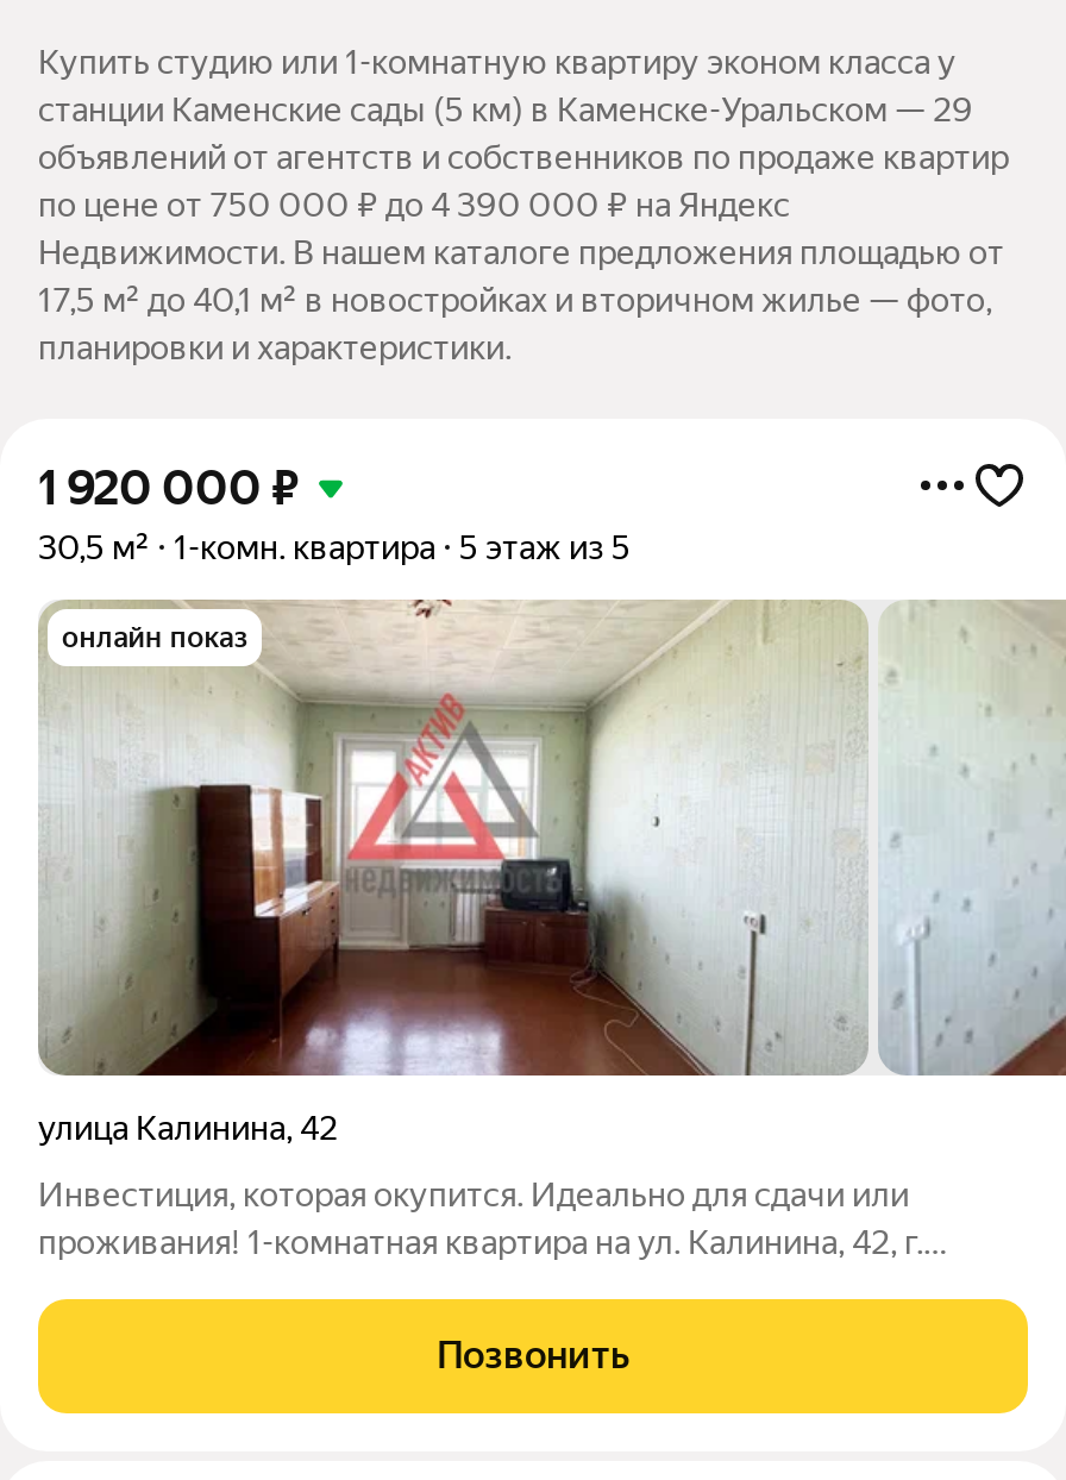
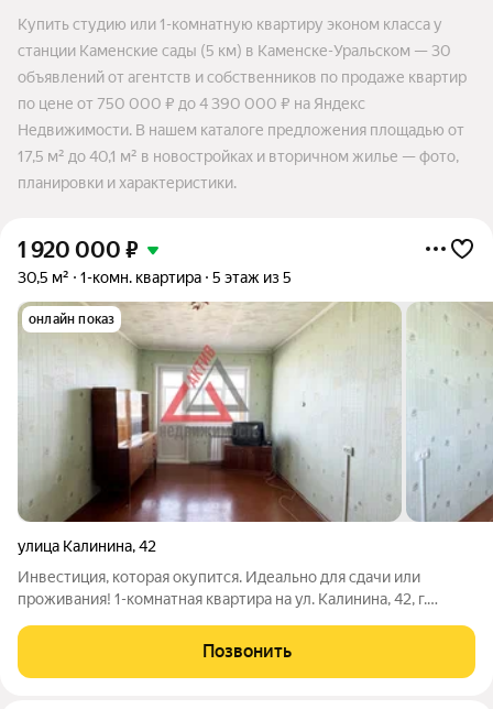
- станции Каменские сады (5 км) в Каменске-Уральском — 29
+ станции Каменские сады (5 км) в Каменске-Уральском — 30
